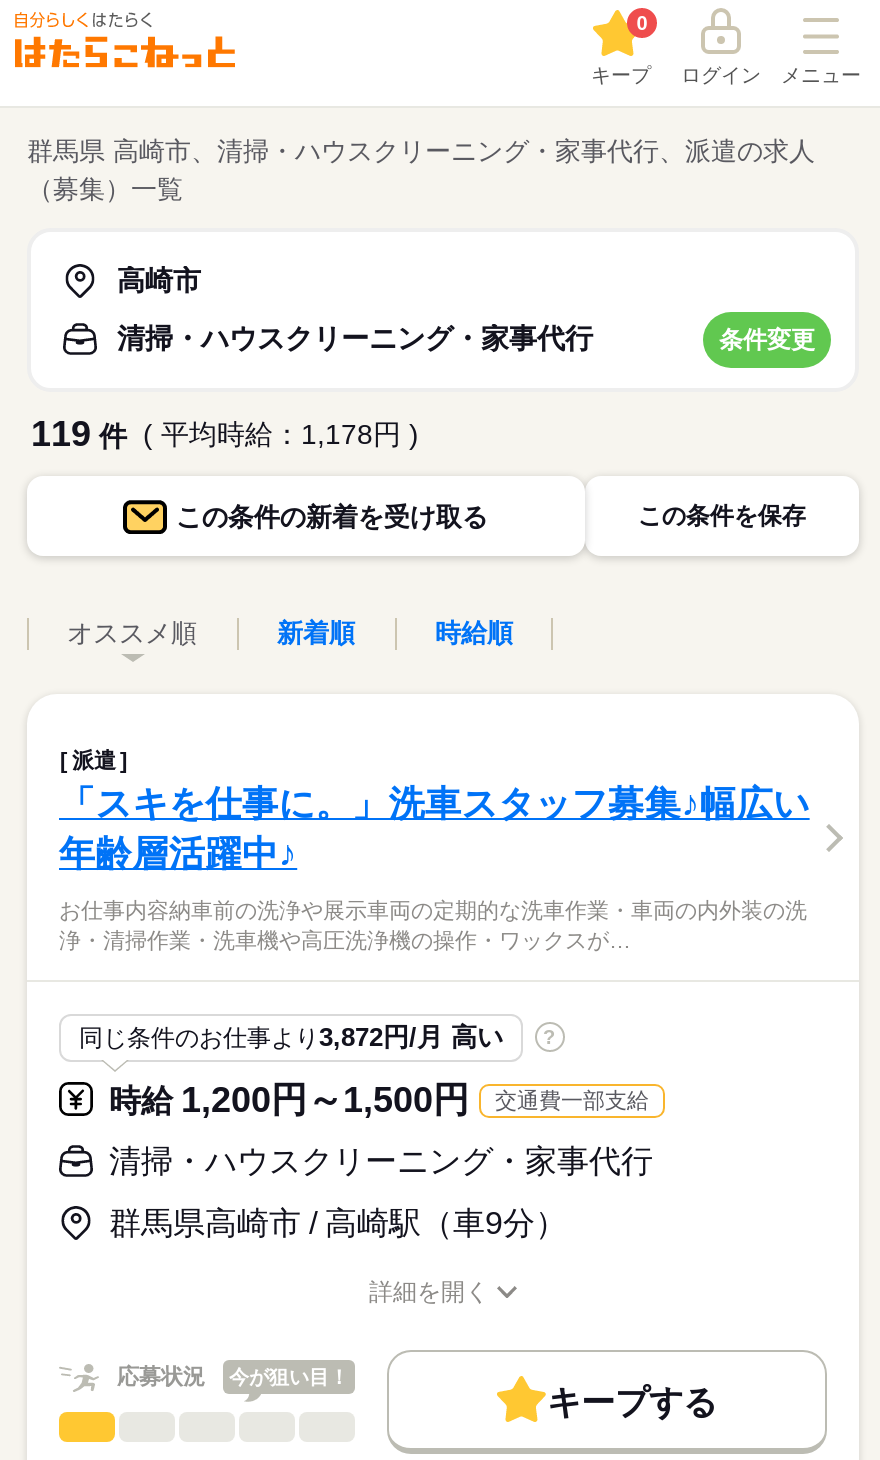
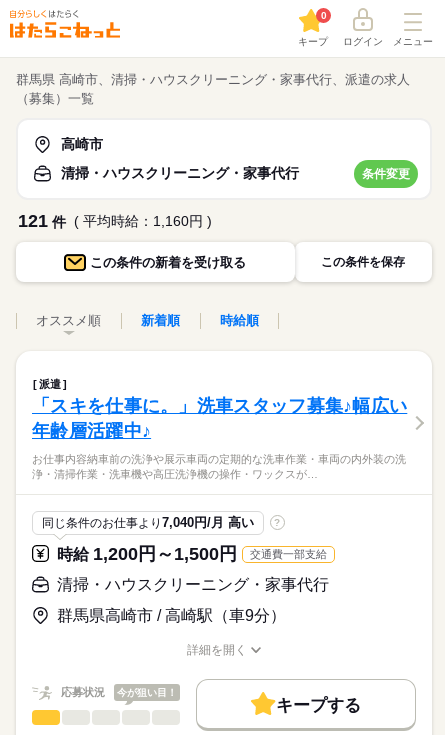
- 119件 ( 平均時給：1,178円 )
+ 121件 ( 平均時給：1,160円 )

- 同じ条件のお仕事より3,872円/月 高い
+ 同じ条件のお仕事より7,040円/月 高い
